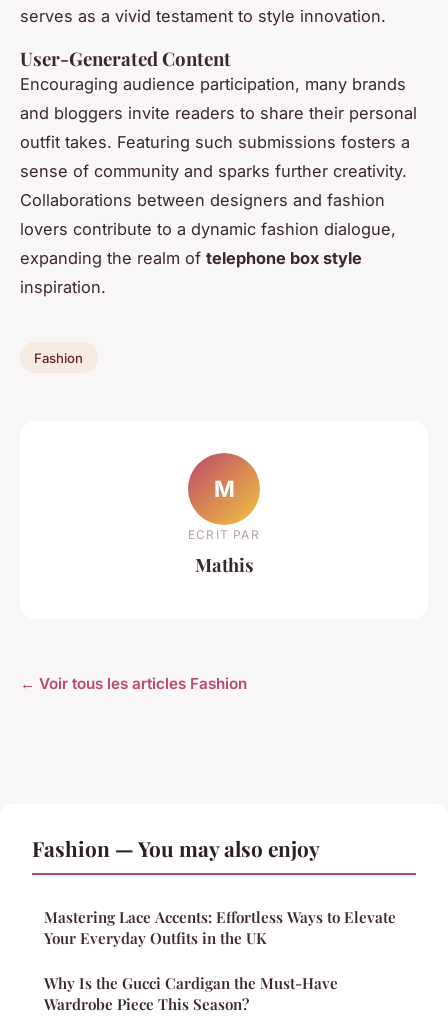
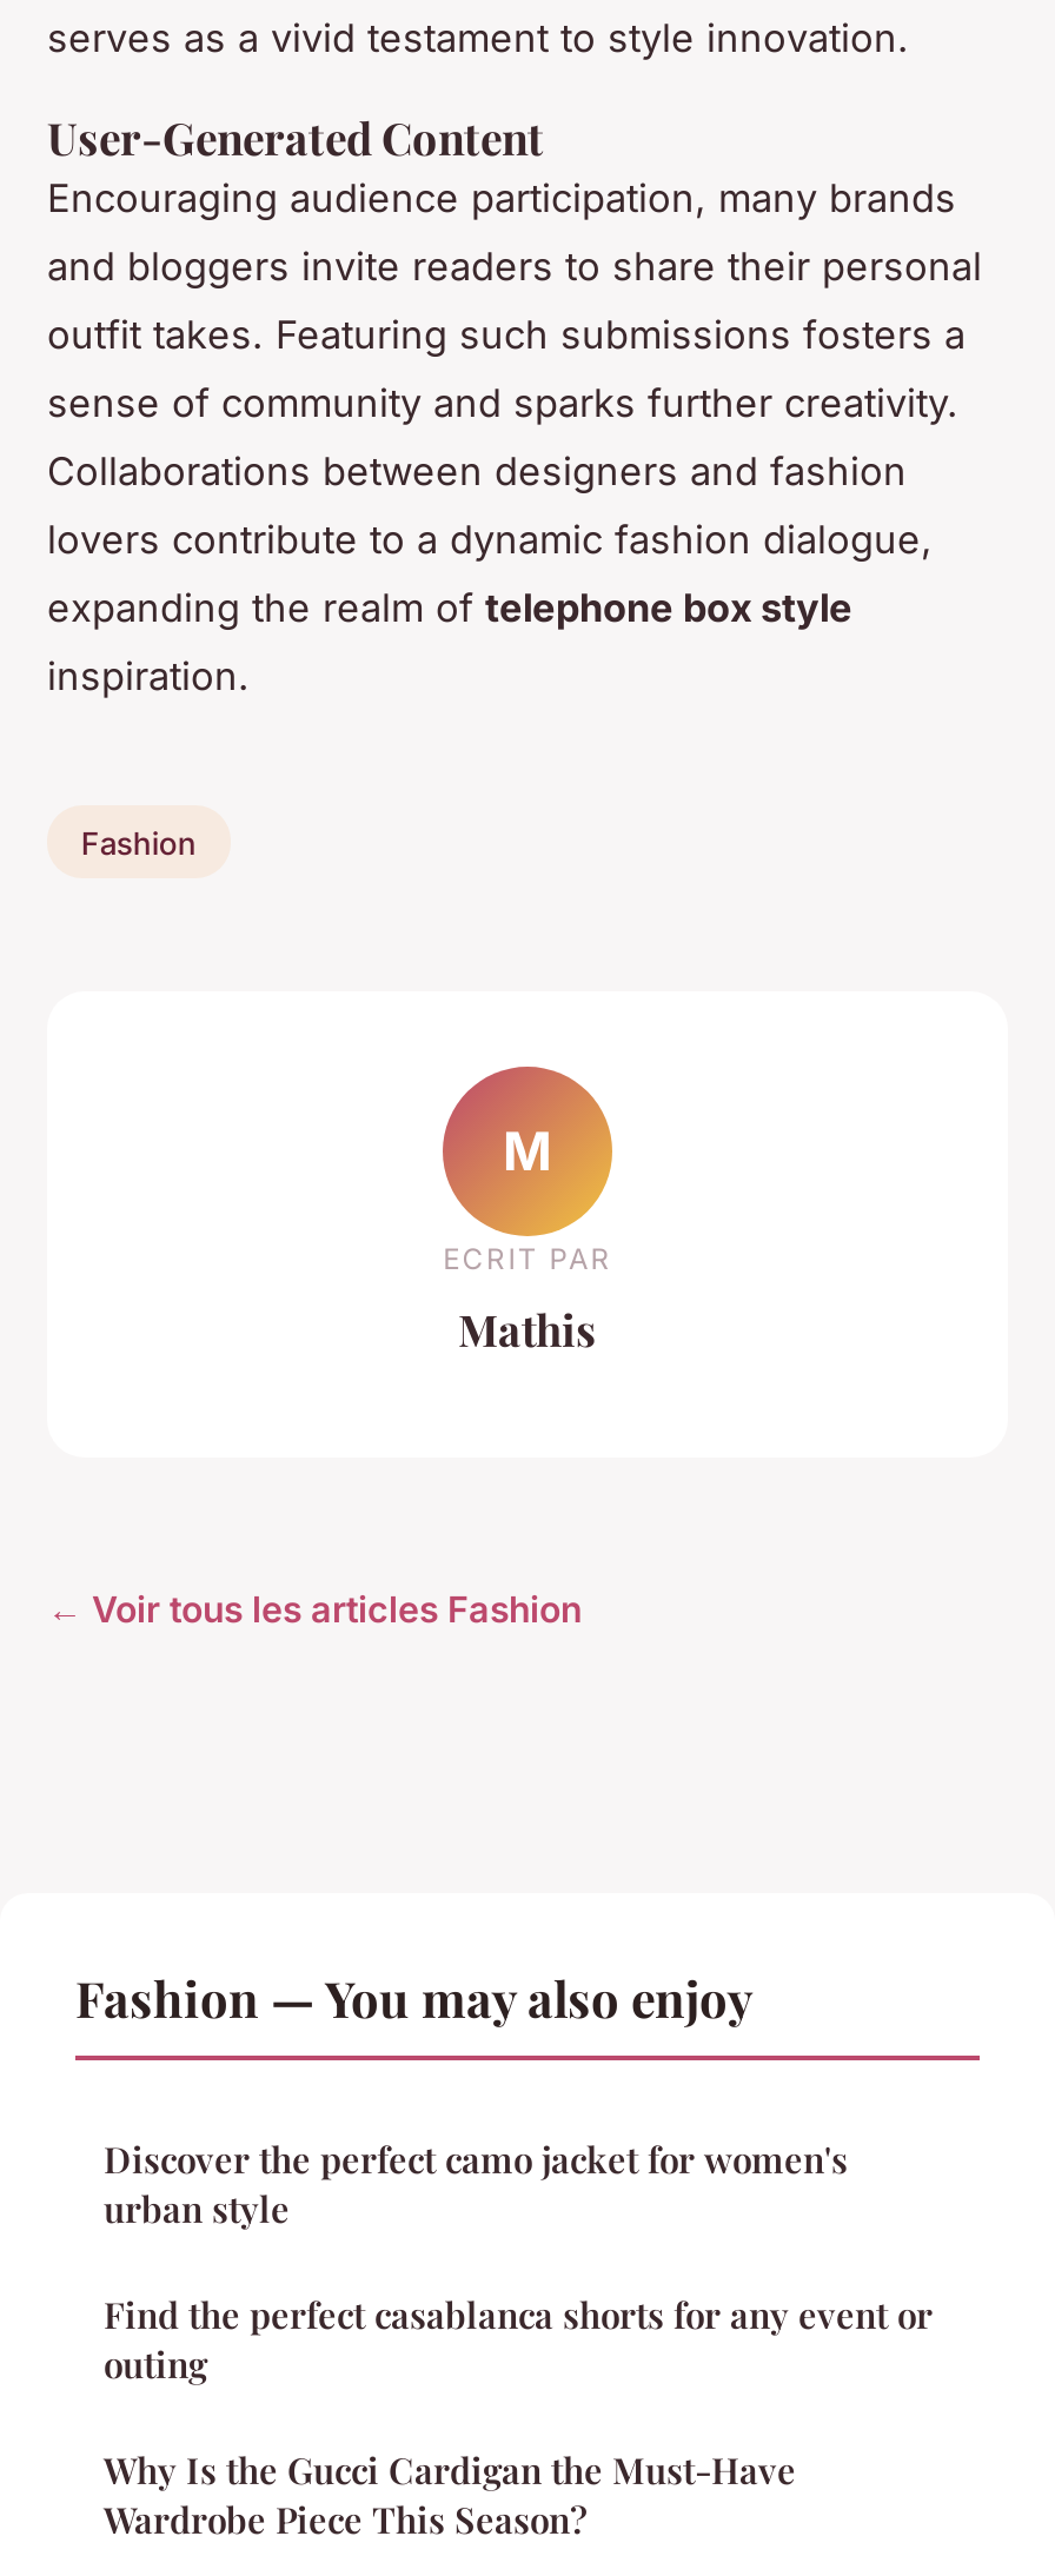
- Mastering Lace Accents: Effortless Ways to Elevate
- Your Everyday Outfits in the UK
+ Discover the perfect camo jacket for women's
+ urban style
+ Find the perfect casablanca shorts for any event or
+ outing
